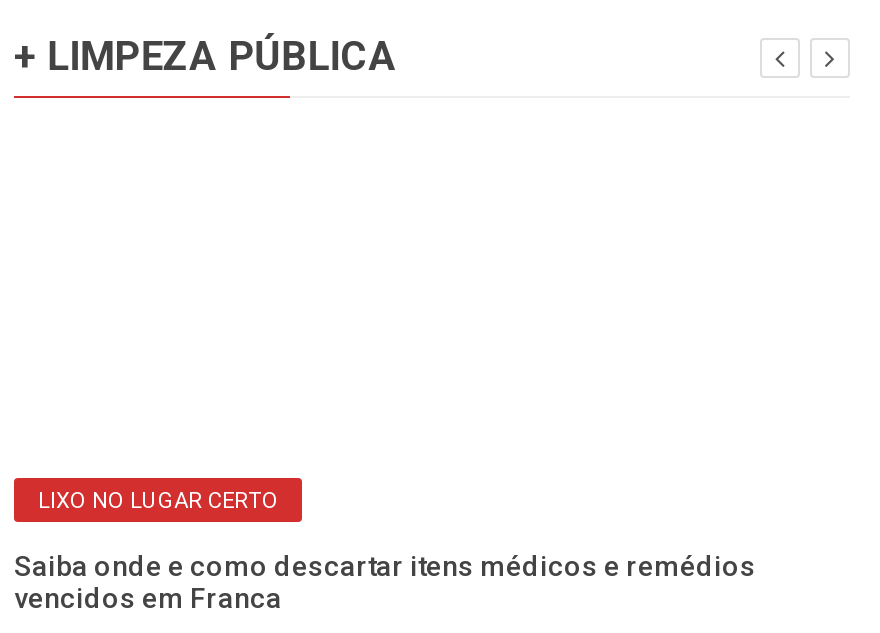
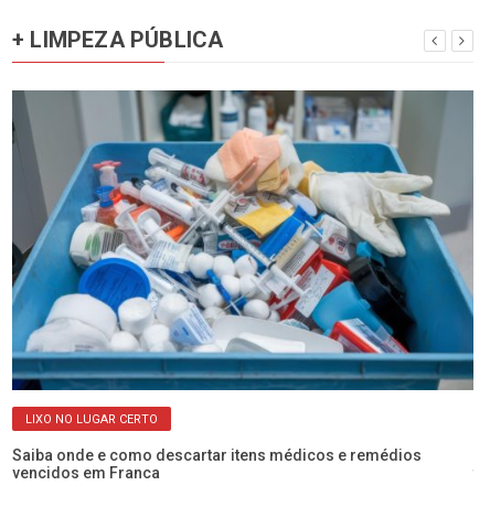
+ [image]
